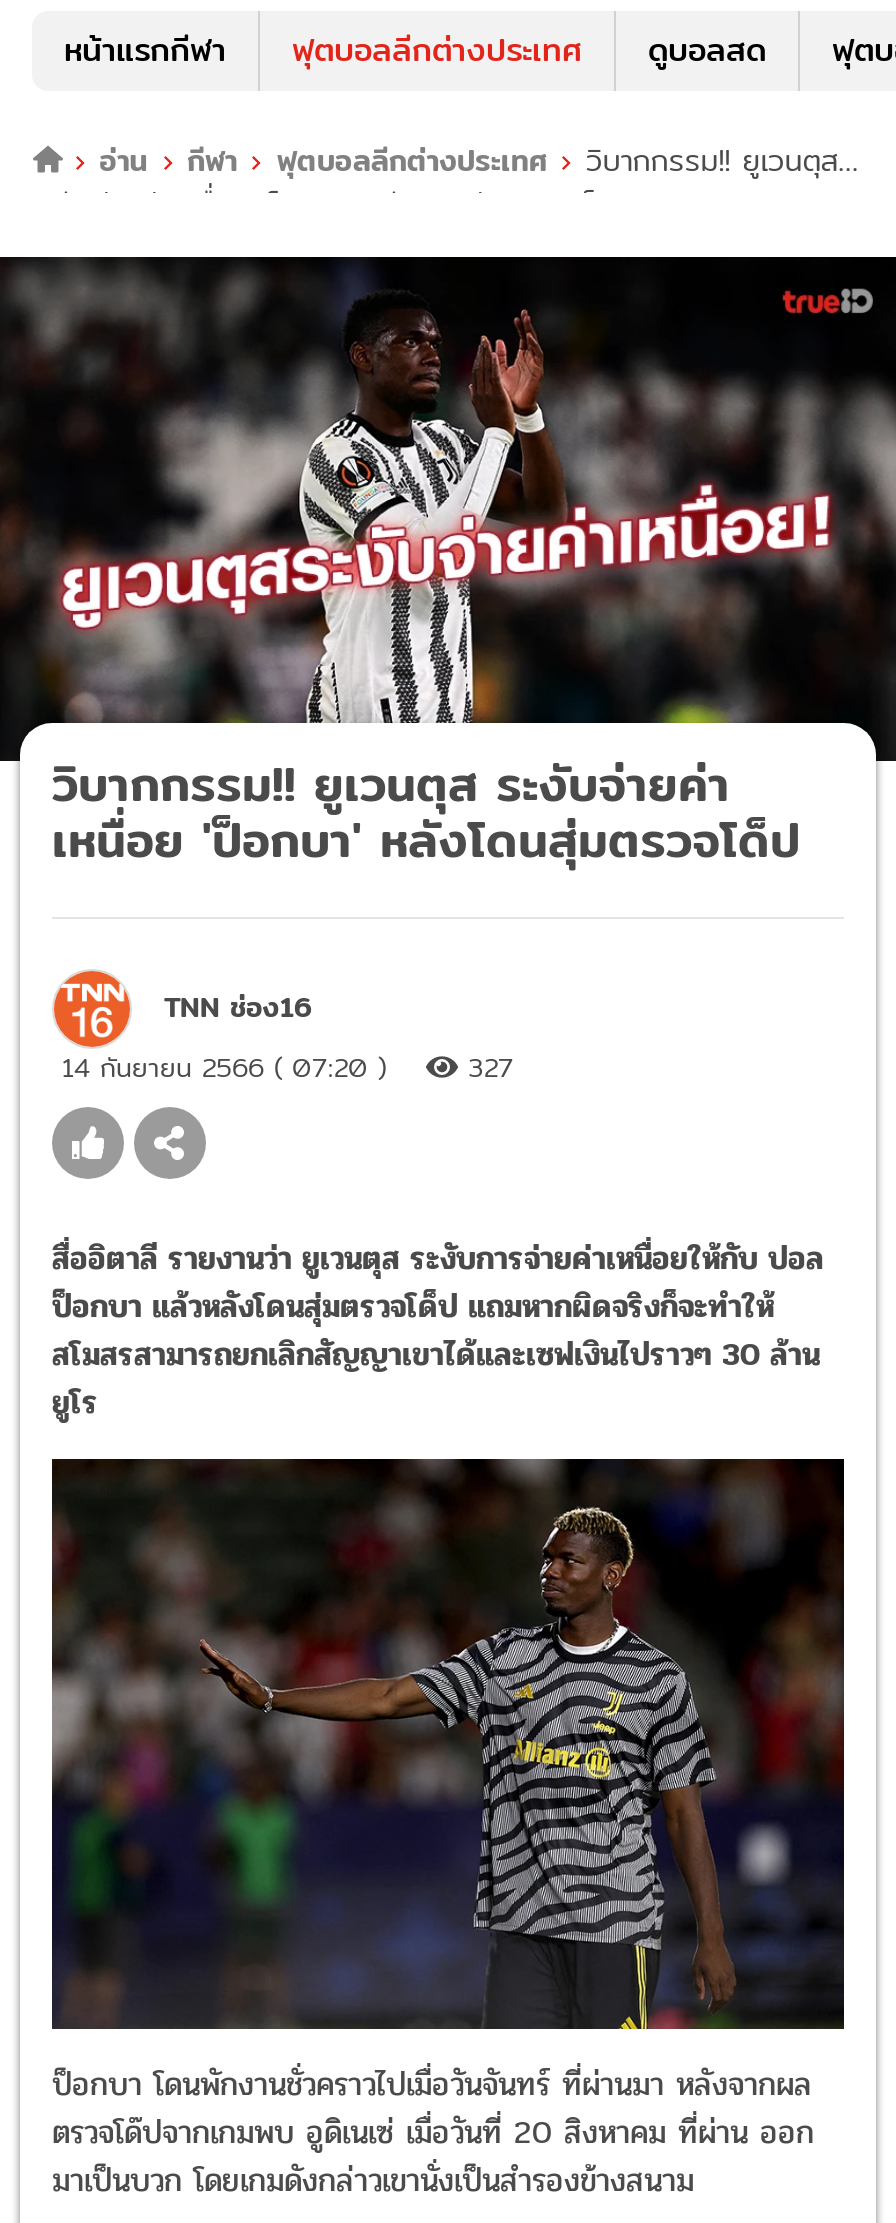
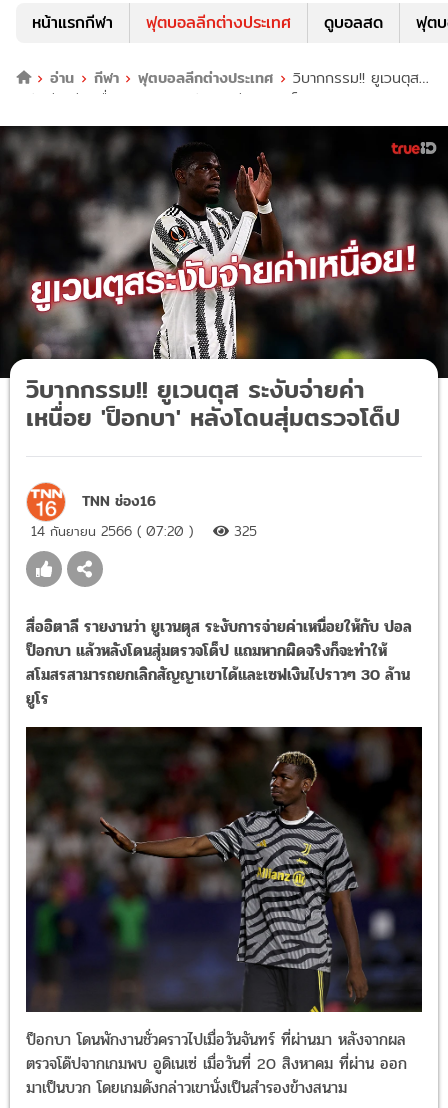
- 327
+ 325
